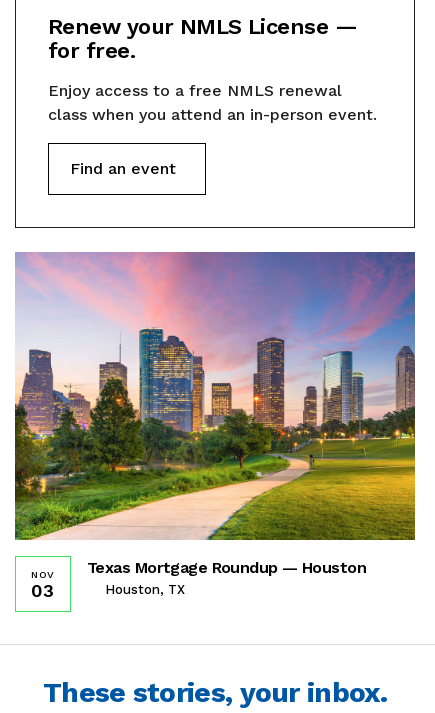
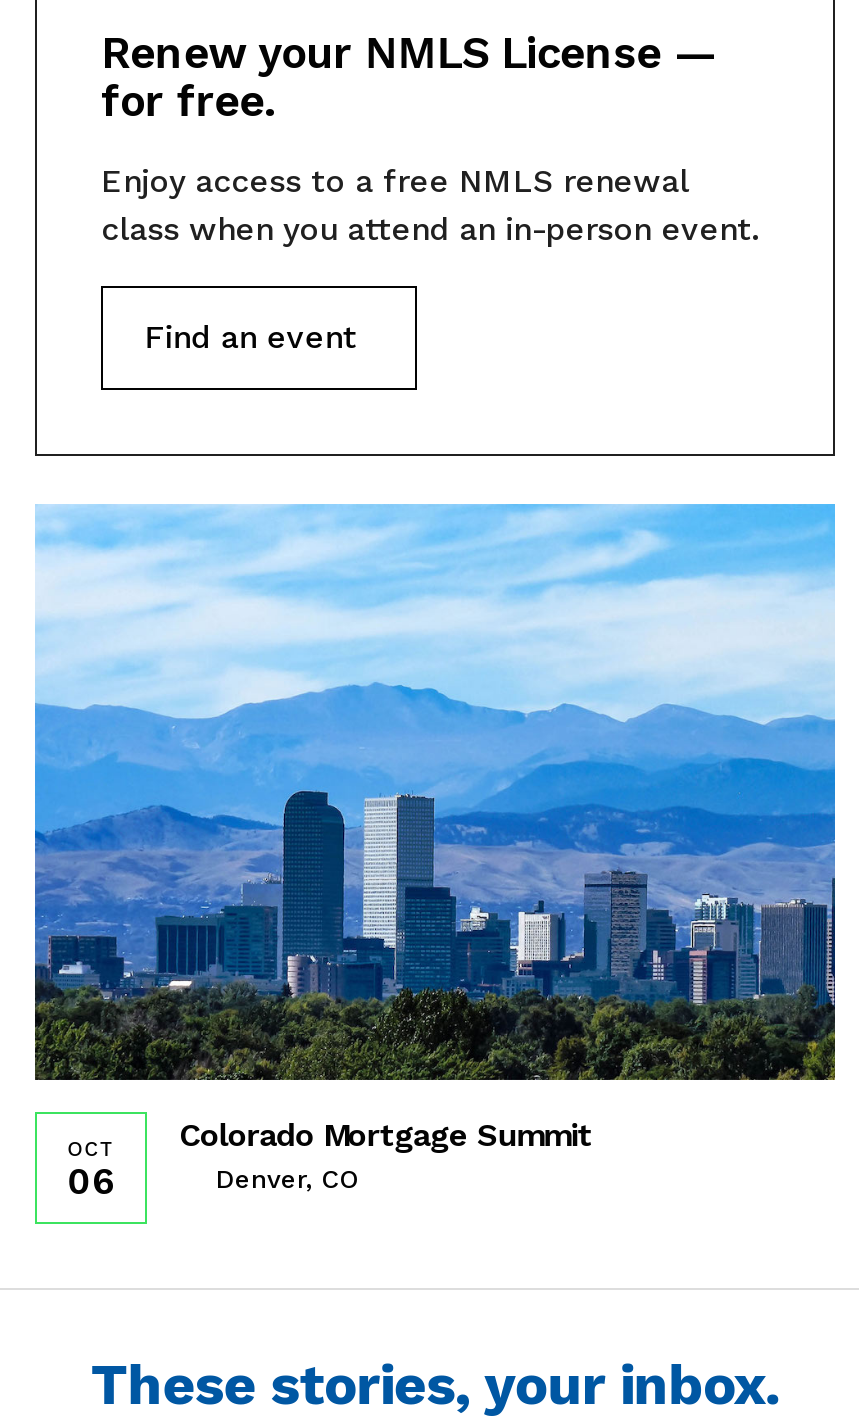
- [image]
- Texas Mortgage Roundup — Houston
- Houston, TX
+ [image]
+ Colorado Mortgage Summit
+ Denver, CO

- NOV
- 03
+ OCT
+ 06
